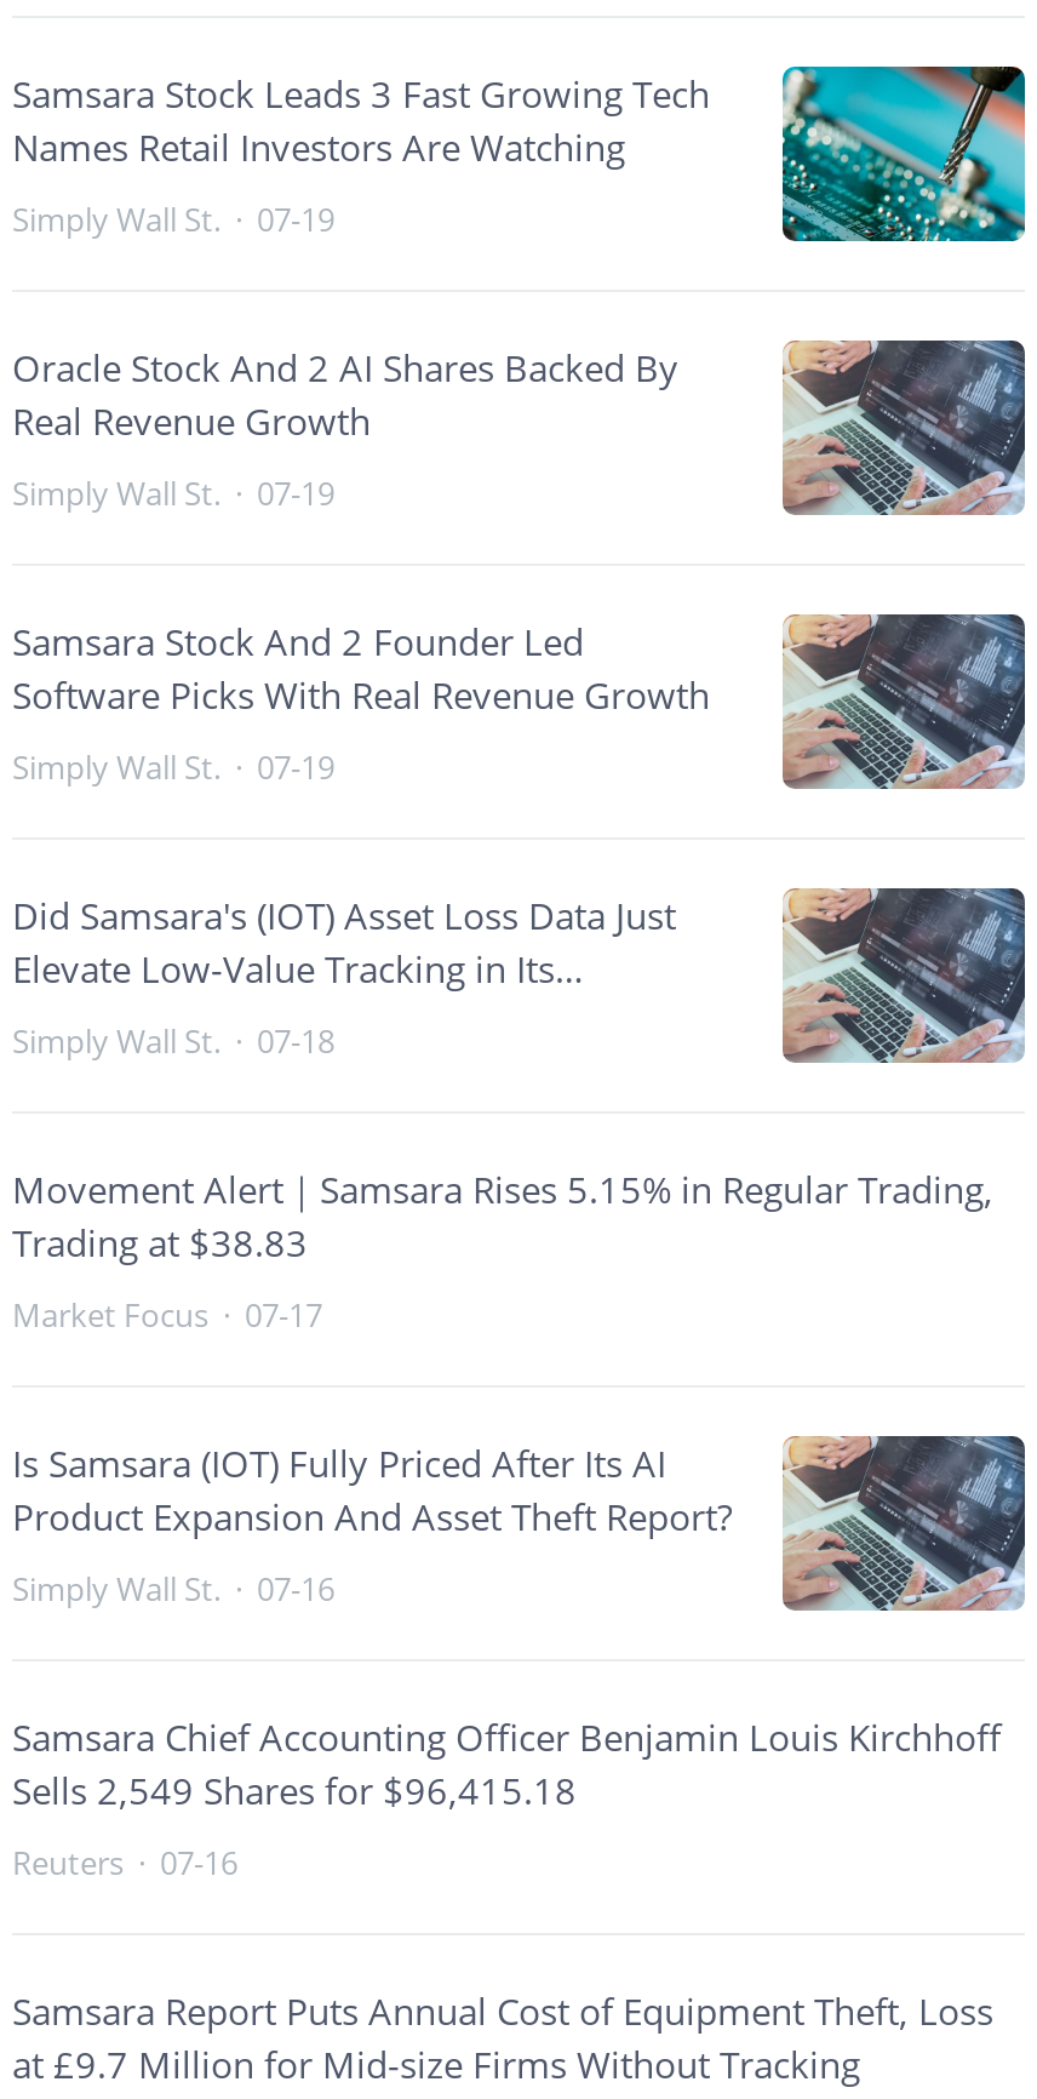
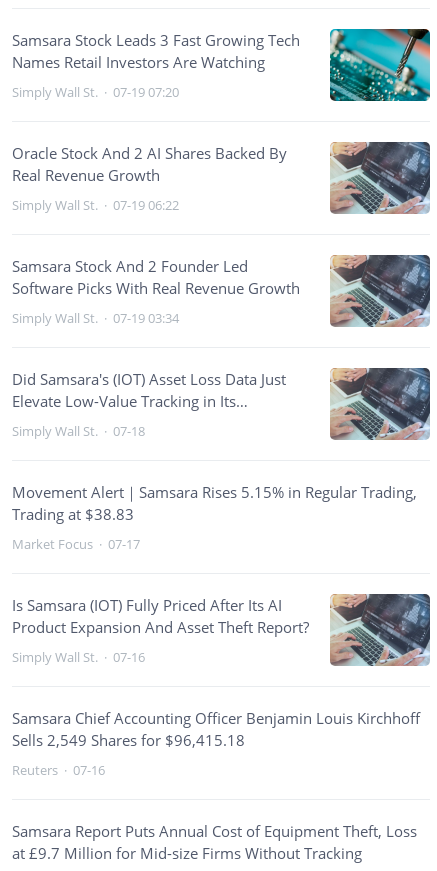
- Simply Wall St. · 07-19
+ Simply Wall St. · 07-19 07:20

- Simply Wall St. · 07-19
+ Simply Wall St. · 07-19 06:22

- Simply Wall St. · 07-19
+ Simply Wall St. · 07-19 03:34
